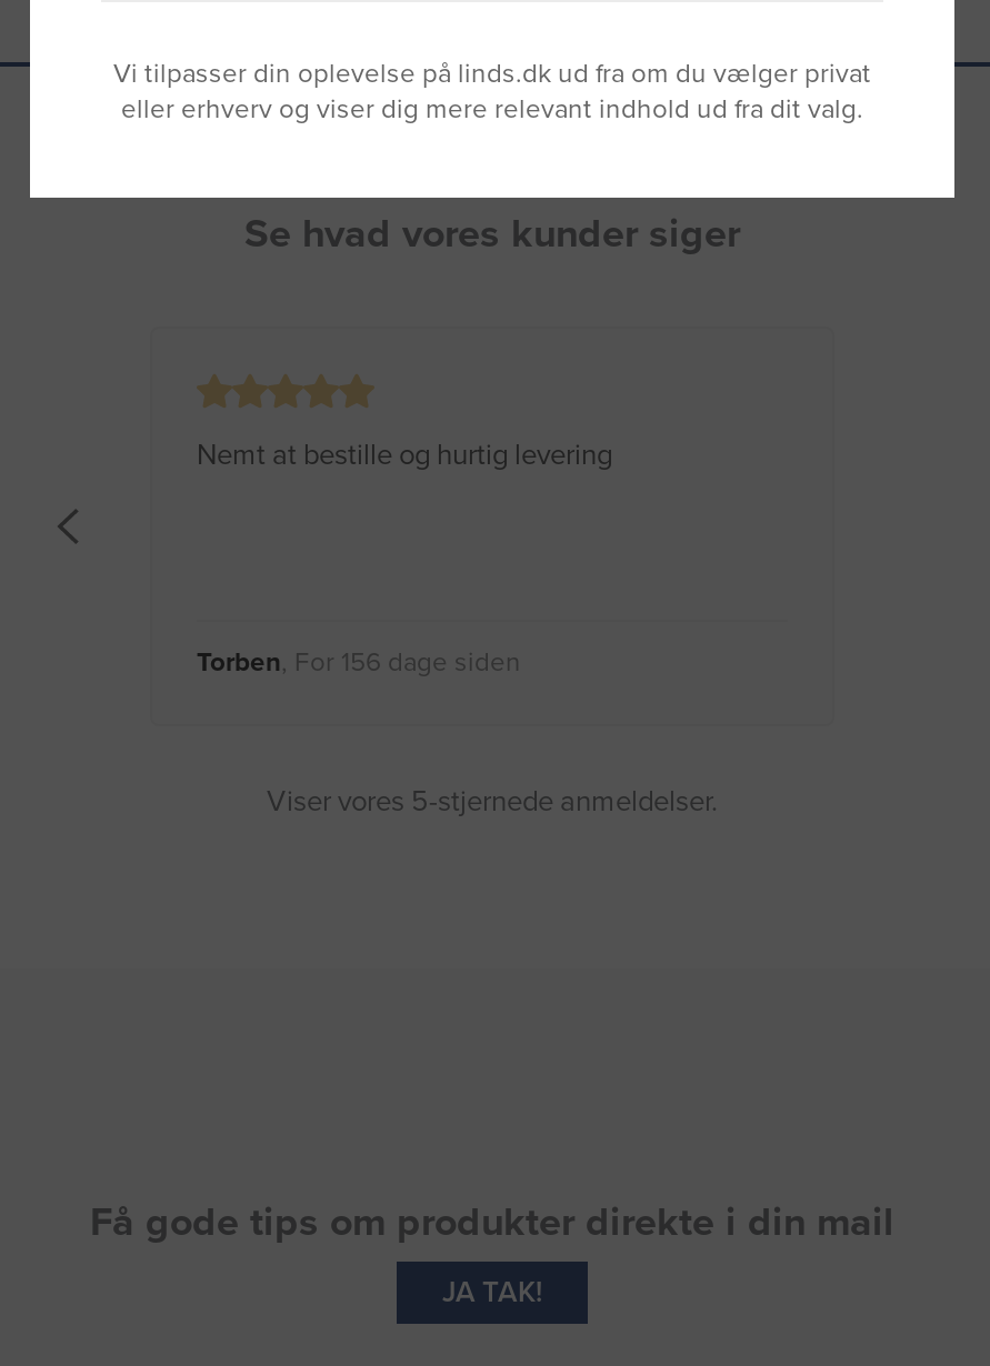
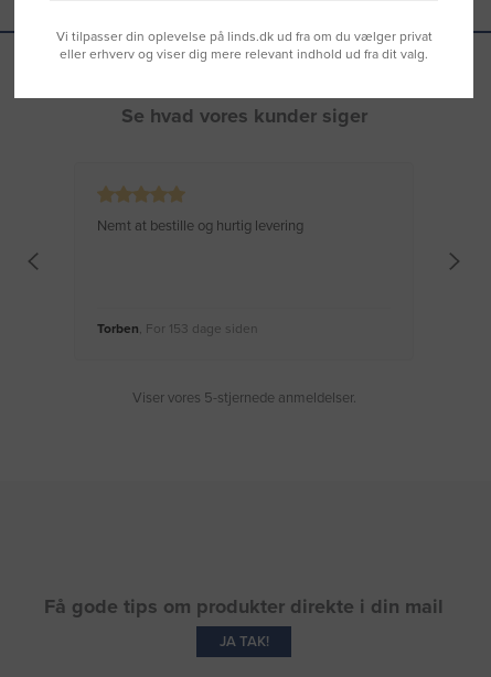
- Torben, For 156 dage siden
+ Torben, For 153 dage siden
